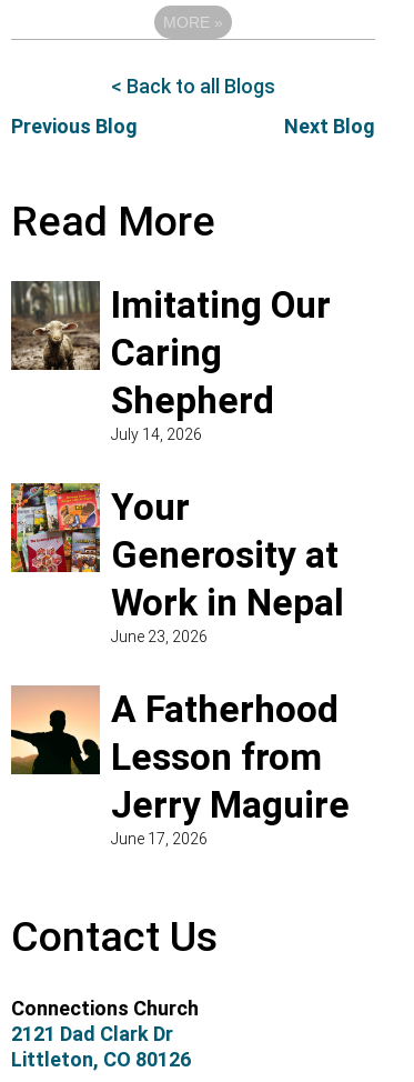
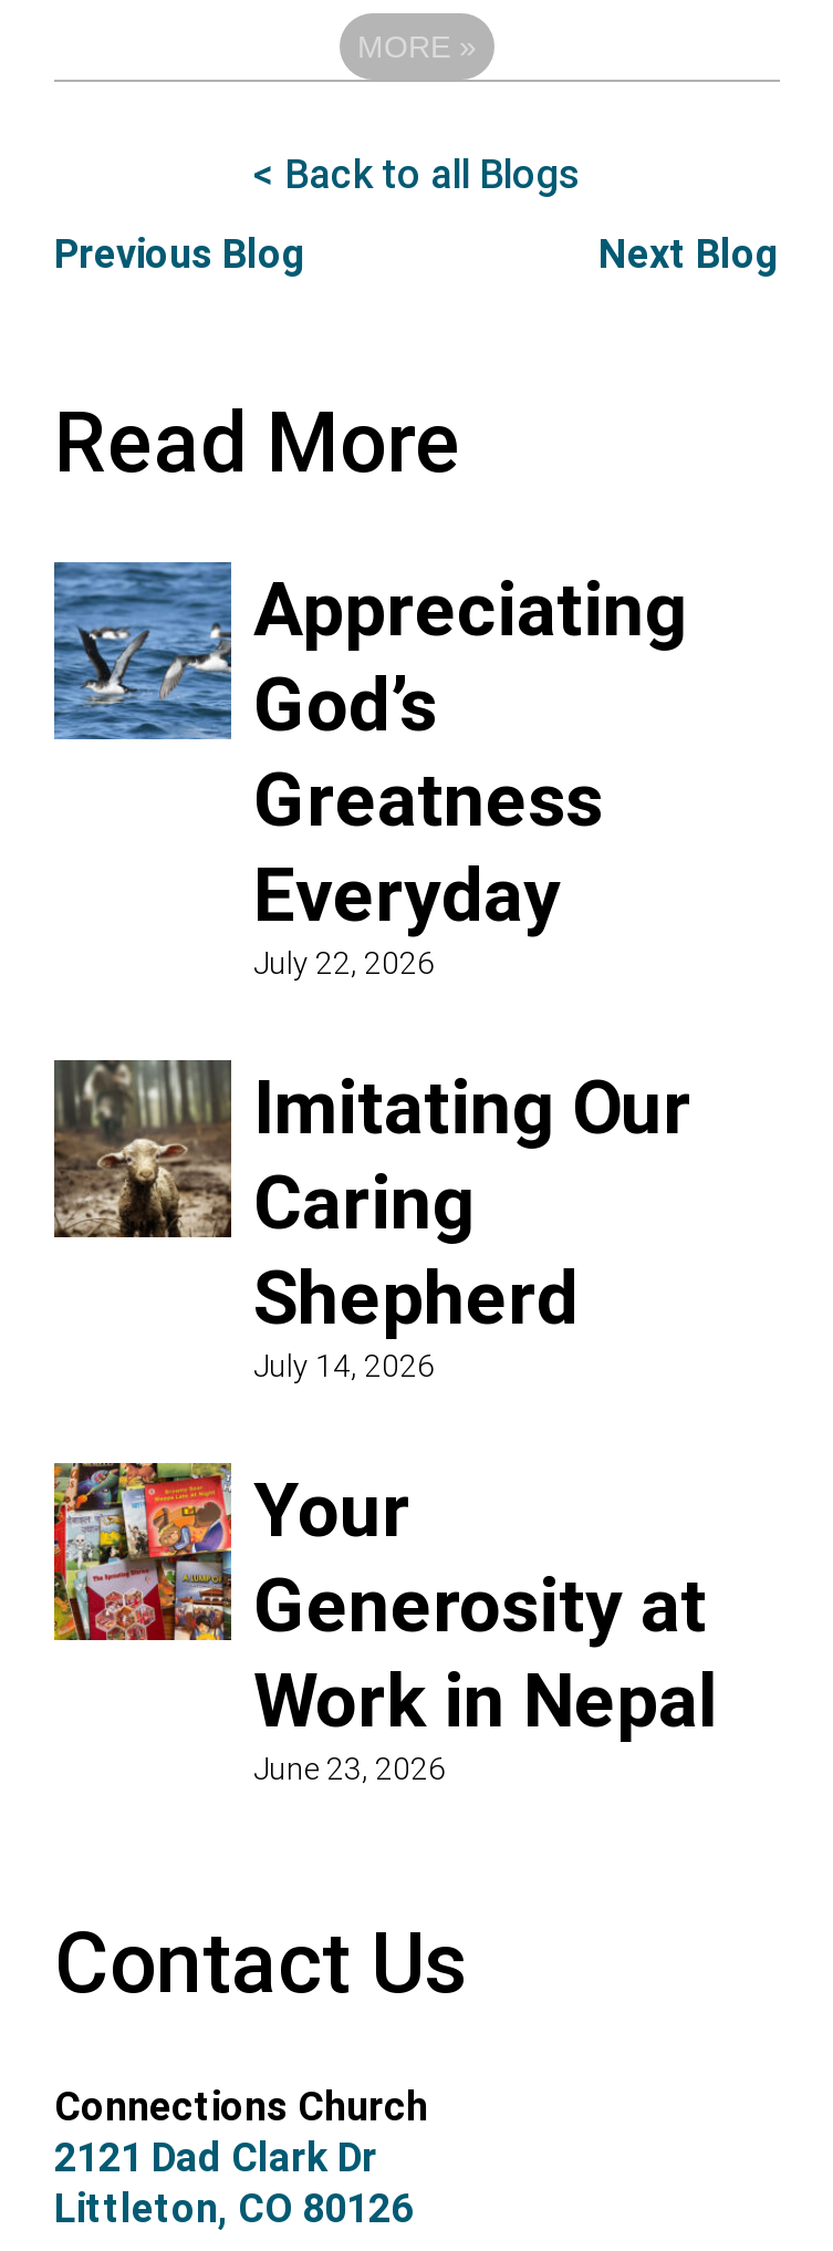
+ [image]
+ Appreciating
+ God’s
+ Greatness
+ Everyday
+ July 22, 2026

moved down: [image] | Imitating Our | Caring | ... | Work in Nepal | June 23, 2026

- [image]
- A Fatherhood
- Lesson from
- Jerry Maguire
- June 17, 2026
